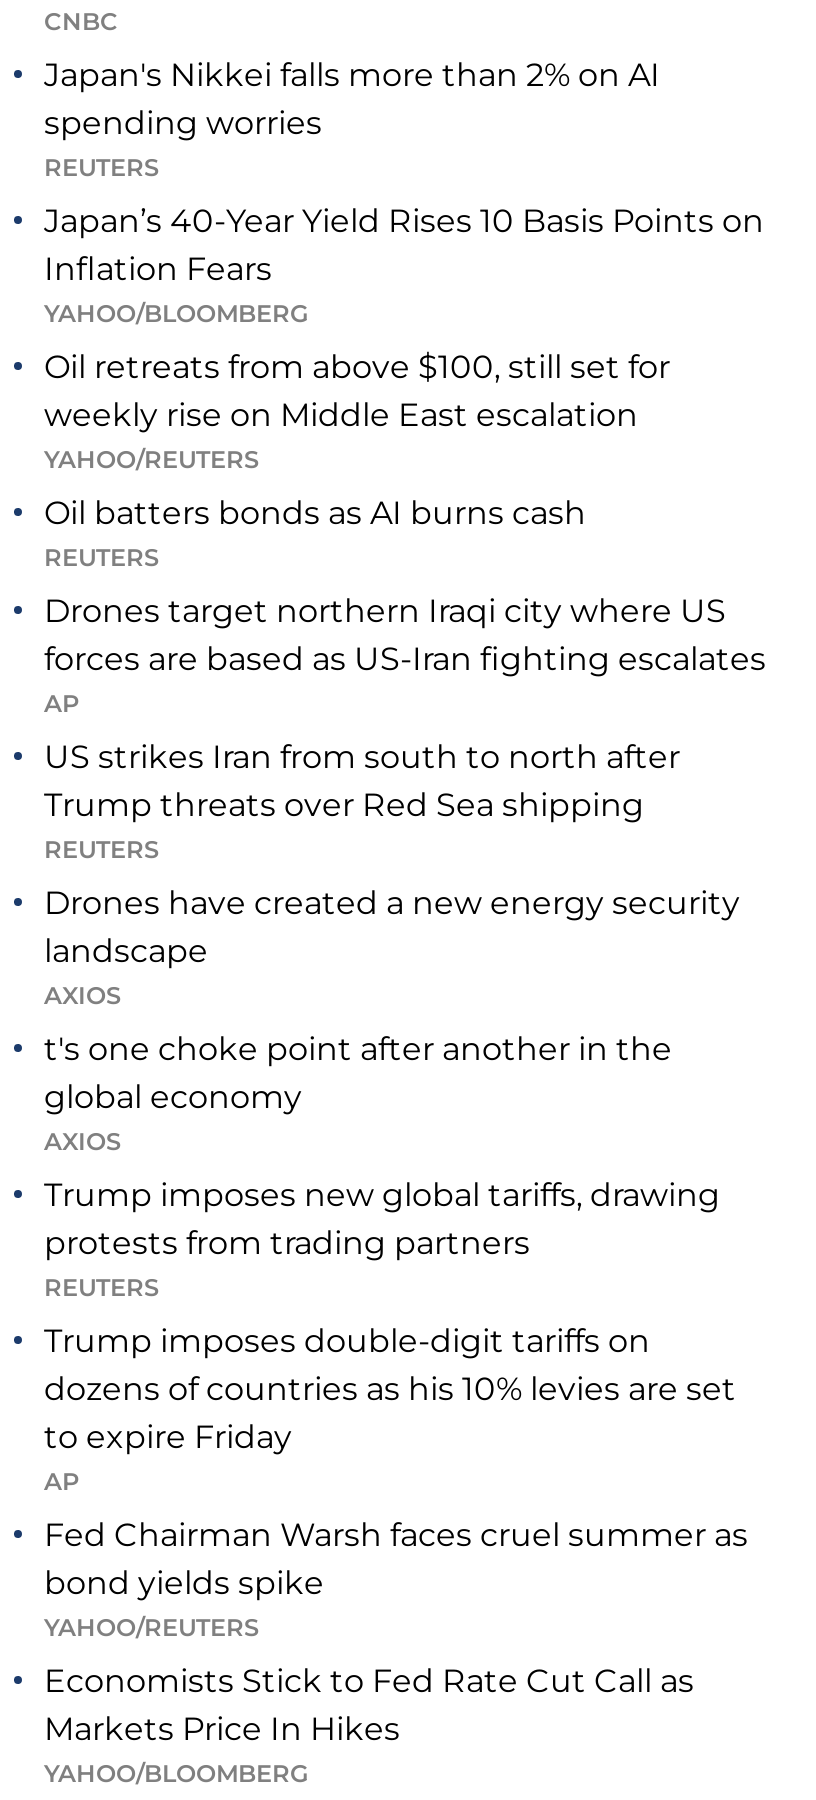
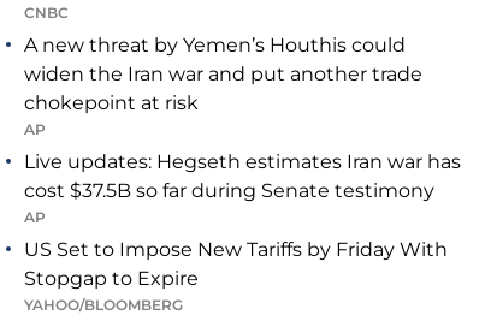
- Japan's Nikkei falls more than 2% on AI
- spending worries
- REUTERS
- Japan’s 40-Year Yield Rises 10 Basis Points on
- Inflation Fears
- YAHOO/BLOOMBERG
- Oil retreats from above $100, still set for
- weekly rise on Middle East escalation
- YAHOO/REUTERS
- Oil batters bonds as AI burns cash
- REUTERS
- Drones target northern Iraqi city where US
- forces are based as US-Iran fighting escalates
+ A new threat by Yemen’s Houthis could
+ widen the Iran war and put another trade
+ chokepoint at risk

- US strikes Iran from south to north after
- Trump threats over Red Sea shipping
- REUTERS
- Drones have created a new energy security
- landscape
- AXIOS
- t's one choke point after another in the
- global economy
- AXIOS
- Trump imposes new global tariffs, drawing
- protests from trading partners
- REUTERS
- Trump imposes double-digit tariffs on
- dozens of countries as his 10% levies are set
- to expire Friday
+ Live updates: Hegseth estimates Iran war has
+ cost $37.5B so far during Senate testimony

- Fed Chairman Warsh faces cruel summer as
- bond yields spike
- YAHOO/REUTERS
- Economists Stick to Fed Rate Cut Call as
- Markets Price In Hikes
+ US Set to Impose New Tariffs by Friday With
+ Stopgap to Expire
